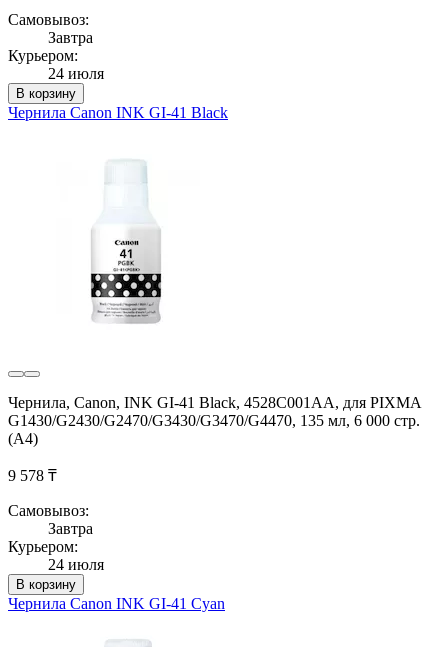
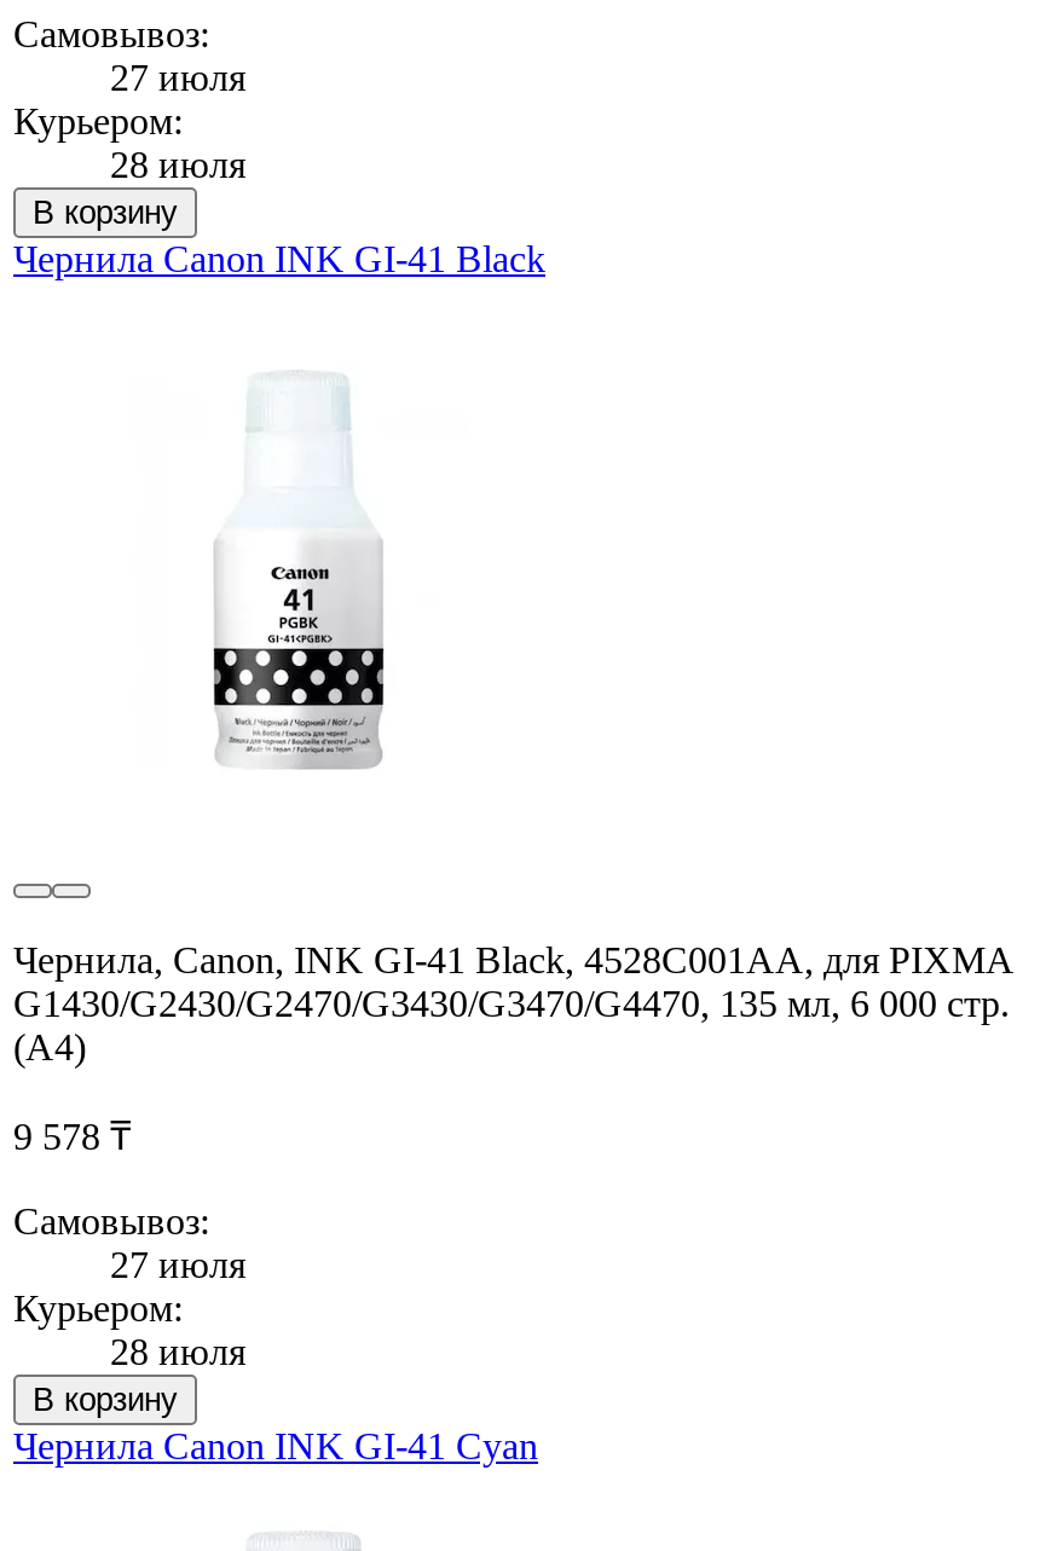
- Завтра
+ 27 июля

- 24 июля
+ 28 июля

- Завтра
+ 27 июля

- 24 июля
+ 28 июля
